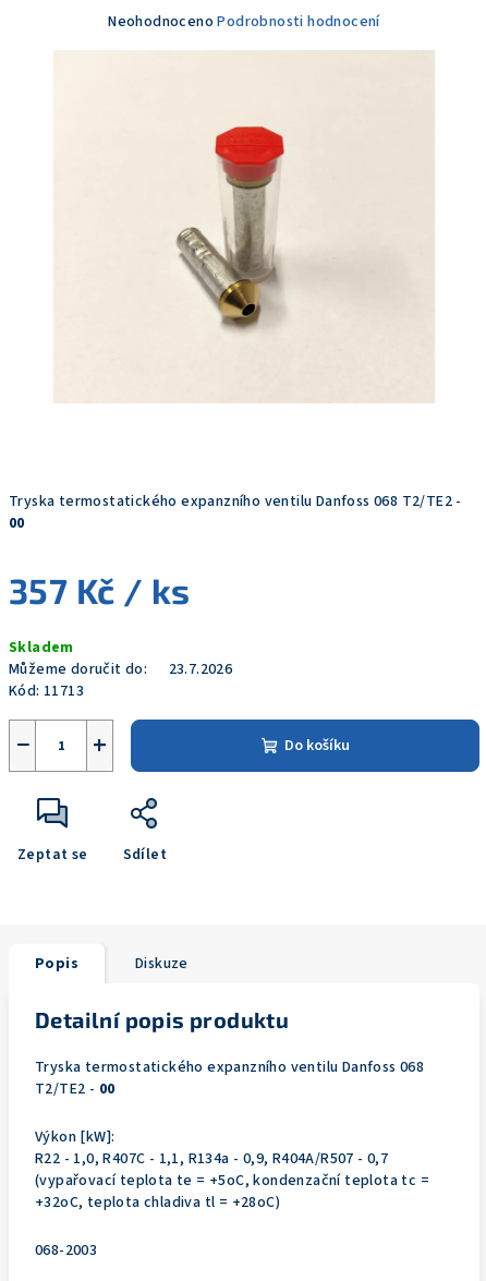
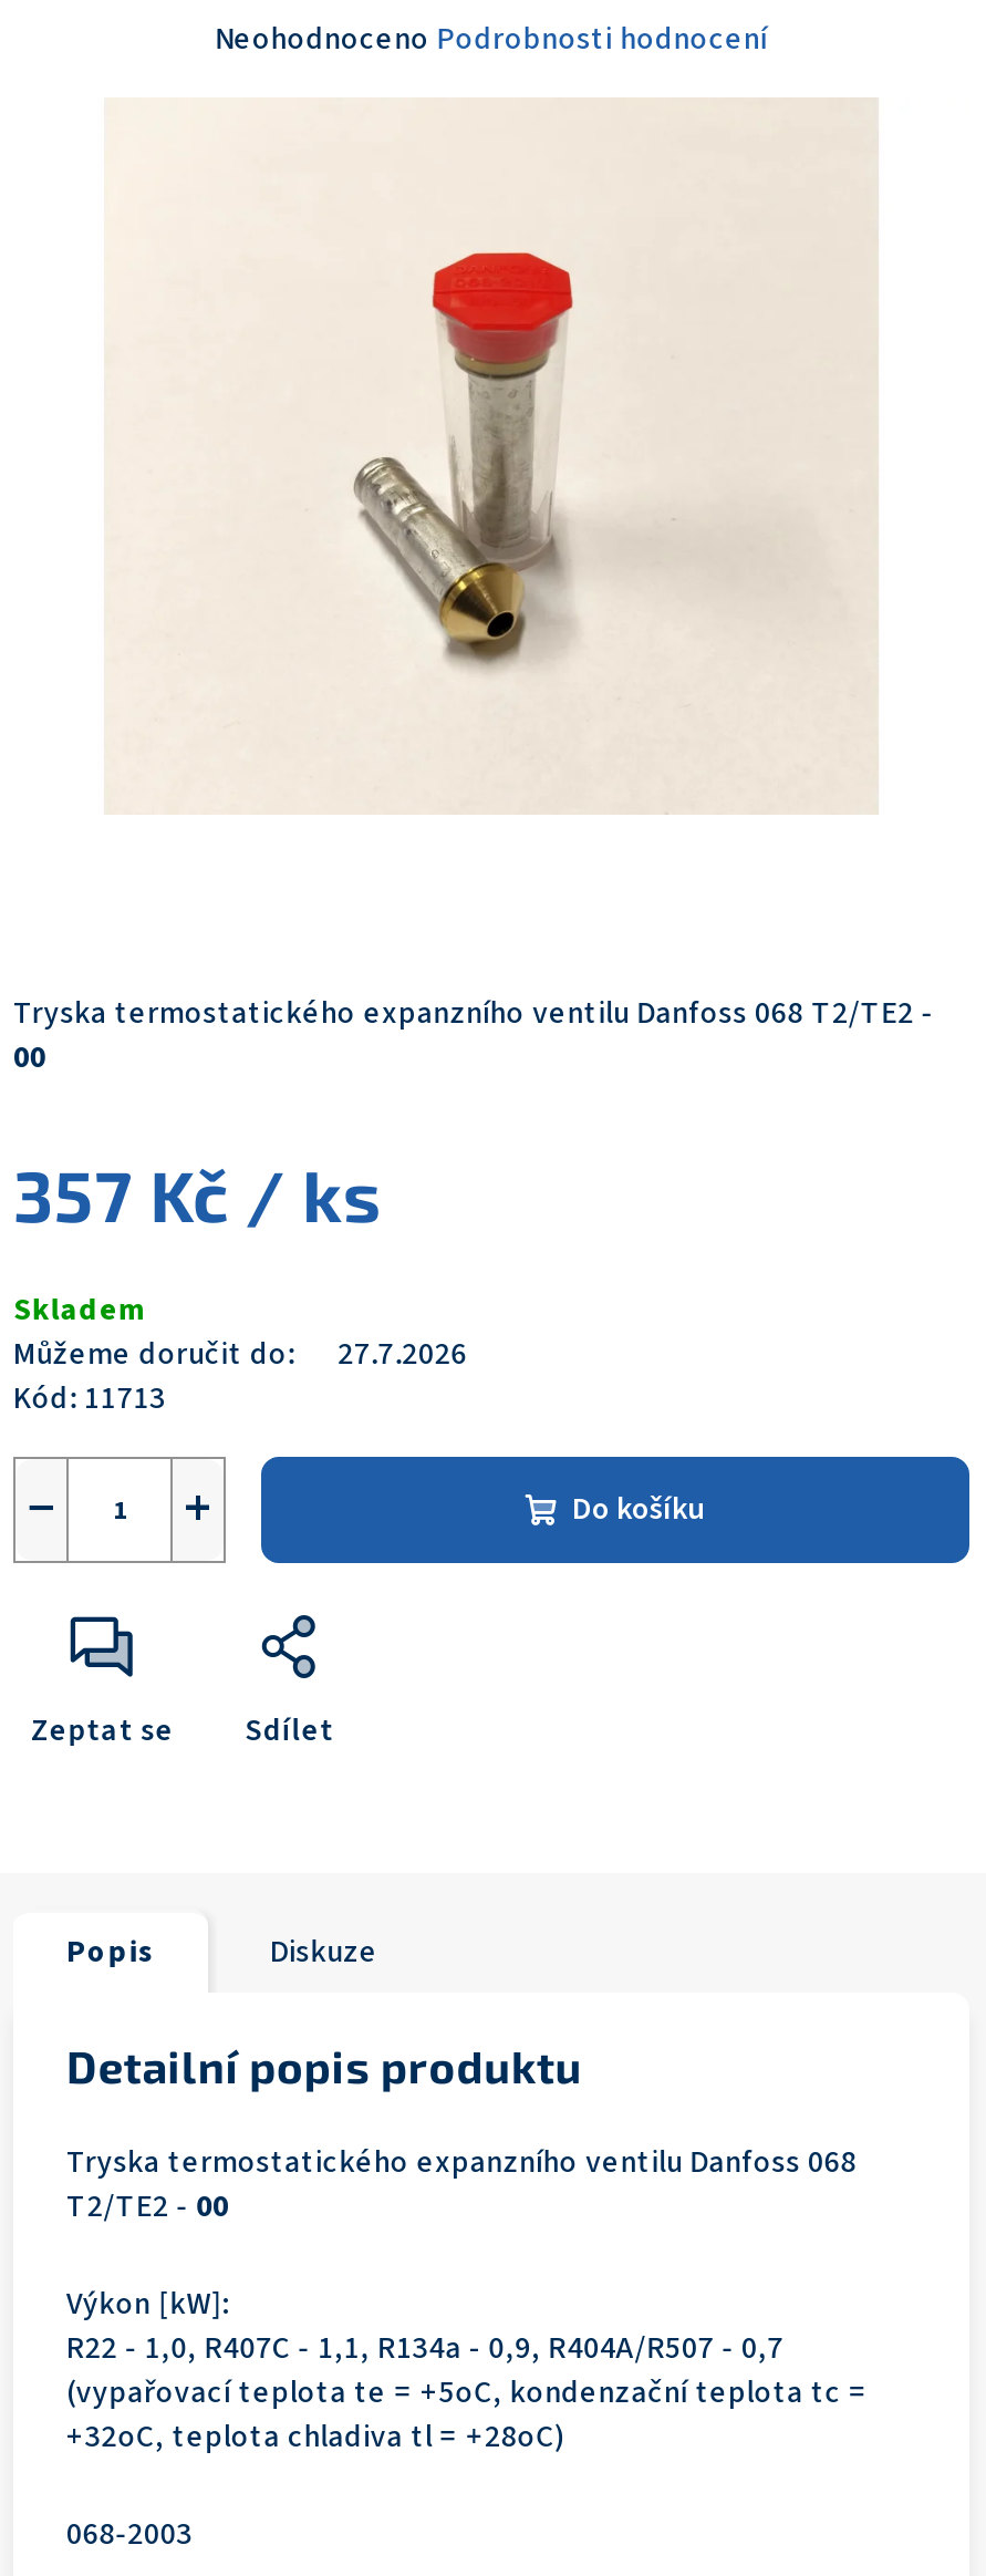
- Můžeme doručit do: 23.7.2026
+ Můžeme doručit do: 27.7.2026
